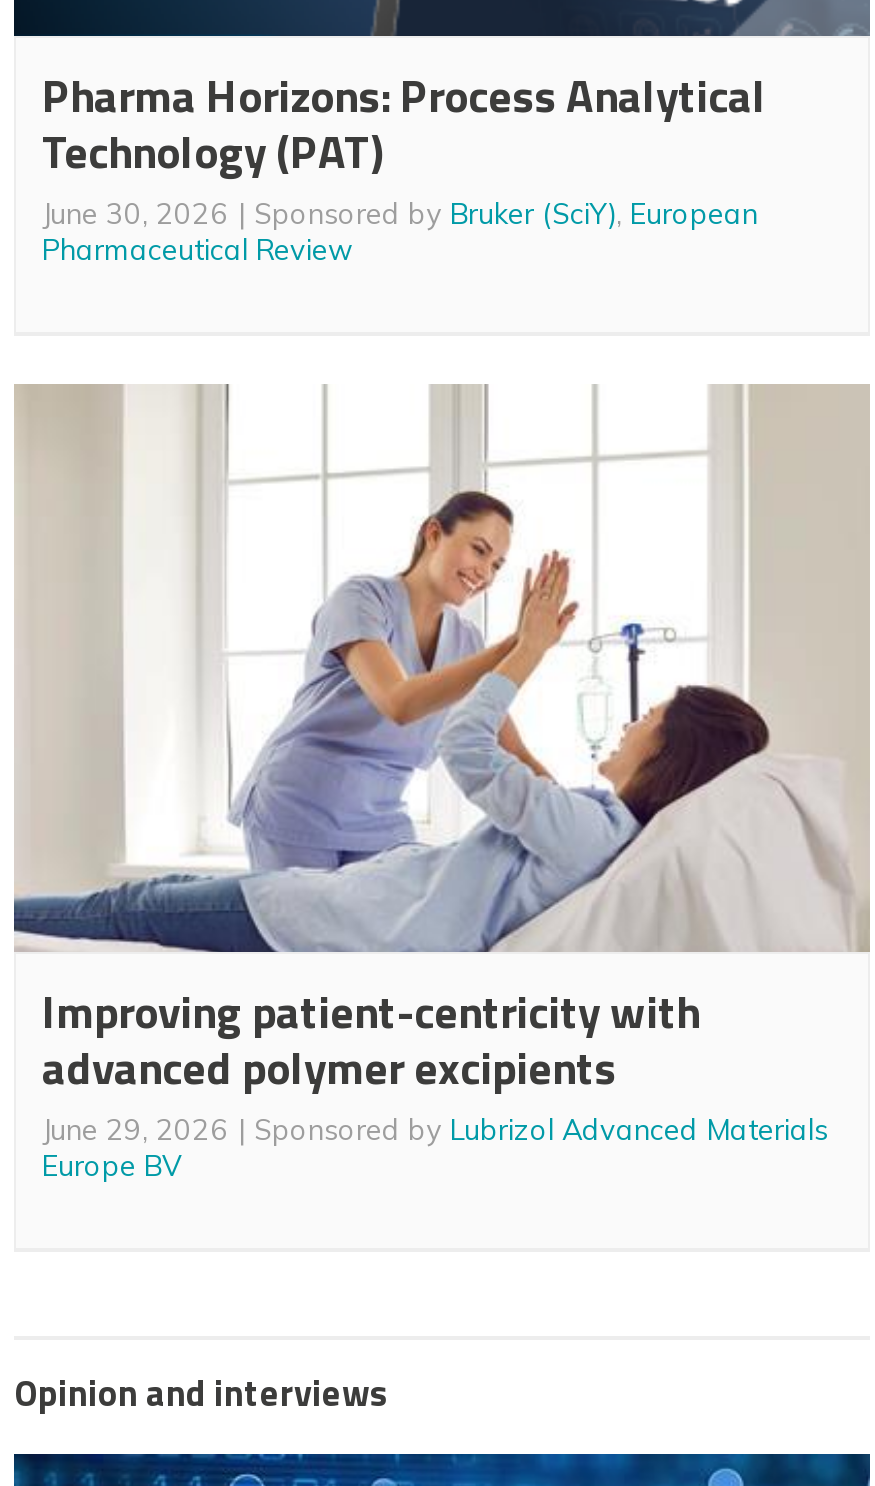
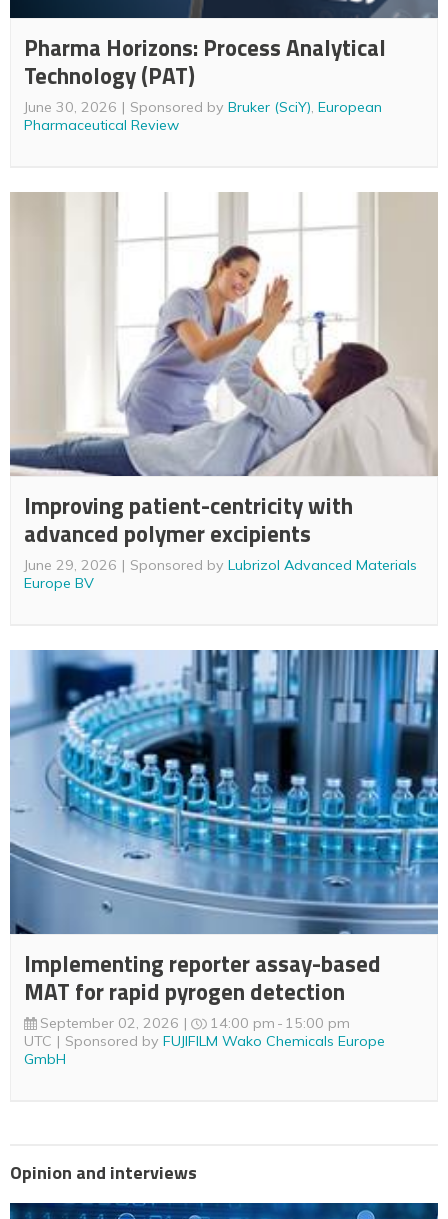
+ [image]
+ Implementing reporter assay-based
+ MAT for rapid pyrogen detection
+ September 02, 2026
+ 14:00 pm 15:00 pm
+ UTC
+ Sponsored by FUJIFILM Wako Chemicals Europe
+ GmbH
